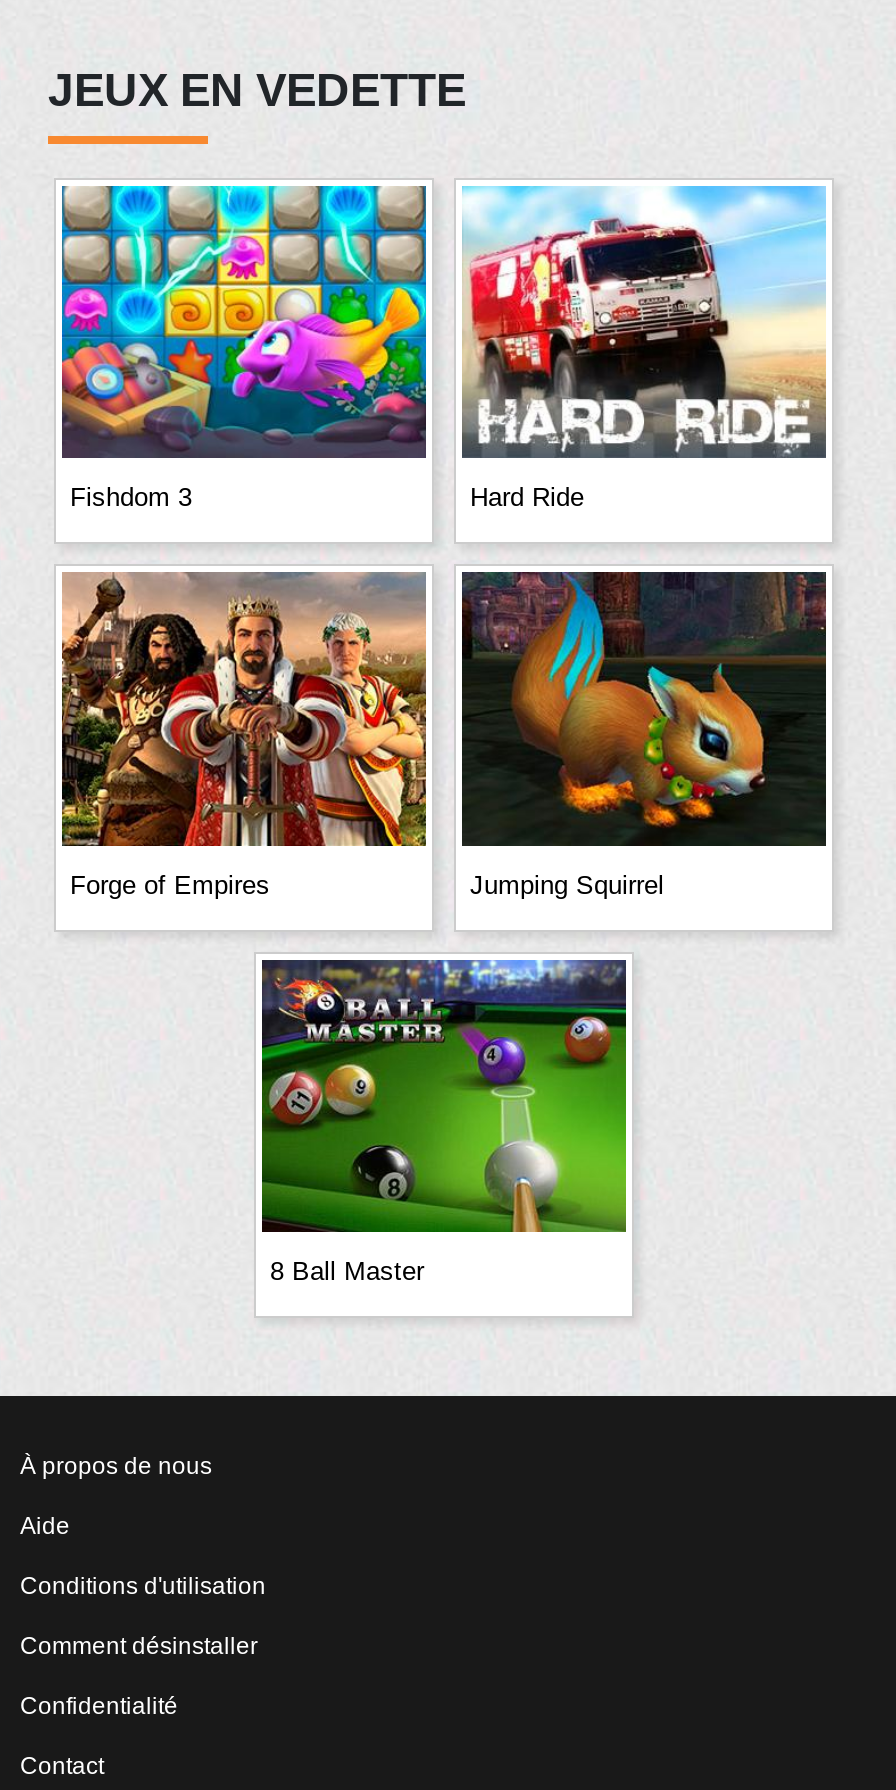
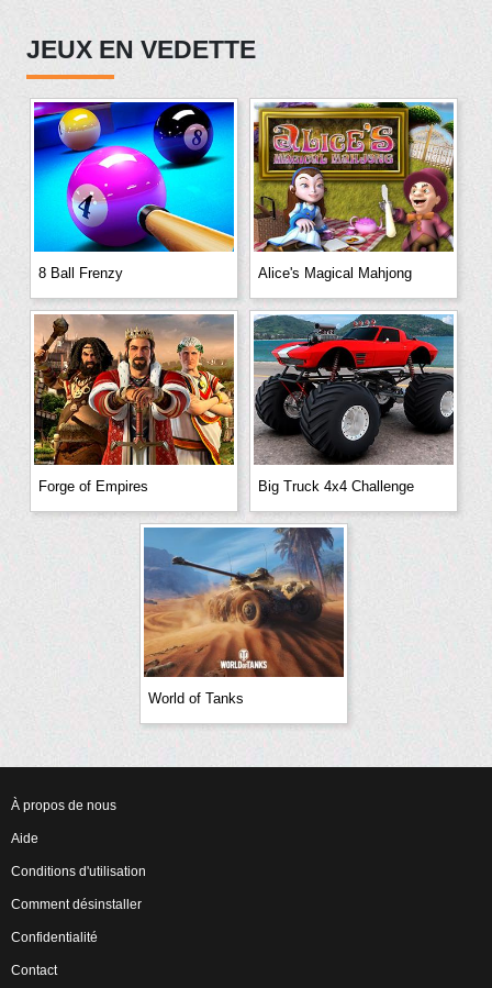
- [image]
- Fishdom 3
- Hard Ride
+ [image]
+ 8 Ball Frenzy
+ Alice's Magical Mahjong

- [image]
+ [image]

- [image]
- Jumping Squirrel
+ [image]
+ Big Truck 4x4 Challenge

- [image]
- 8 Ball Master
+ [image]
+ World of Tanks
